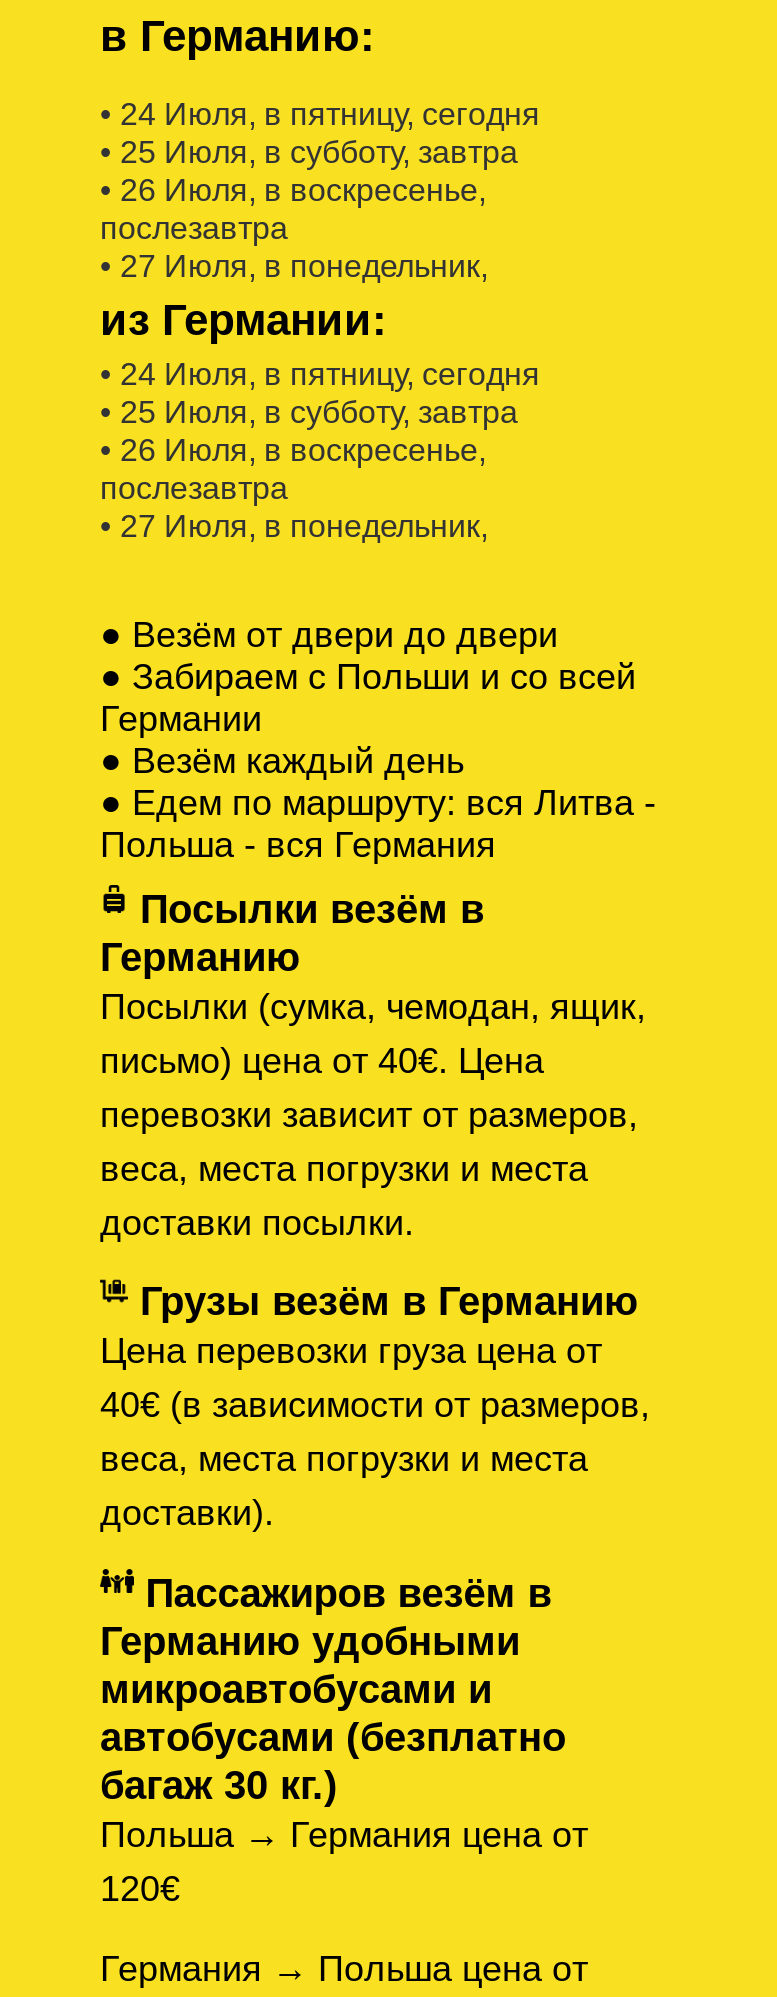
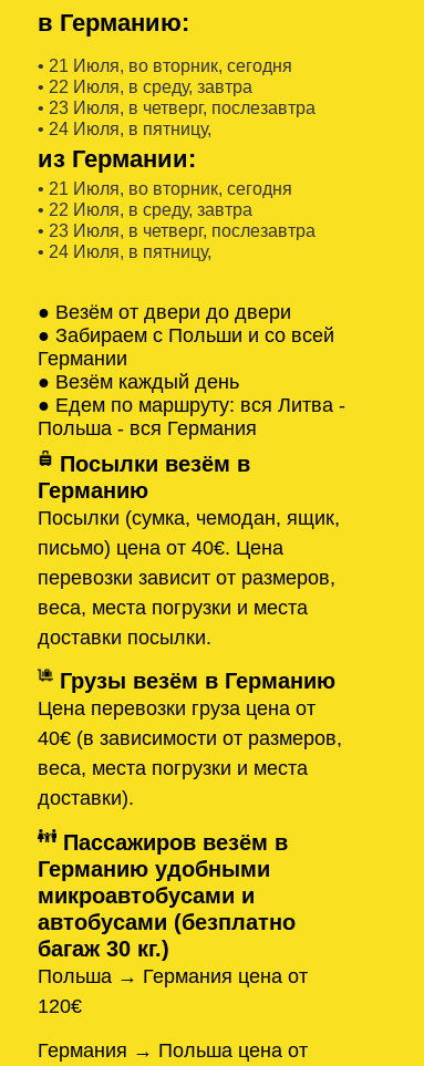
- • 24 Июля, в пятницу, сегодня
- • 25 Июля, в субботу, завтра
- • 26 Июля, в воскресенье,
- послезавтра
- • 27 Июля, в понедельник,
+ • 21 Июля, во вторник, сегодня
+ • 22 Июля, в среду, завтра
+ • 23 Июля, в четверг, послезавтра
+ • 24 Июля, в пятницу,

- • 24 Июля, в пятницу, сегодня
- • 25 Июля, в субботу, завтра
- • 26 Июля, в воскресенье,
- послезавтра
- • 27 Июля, в понедельник,
+ • 21 Июля, во вторник, сегодня
+ • 22 Июля, в среду, завтра
+ • 23 Июля, в четверг, послезавтра
+ • 24 Июля, в пятницу,
